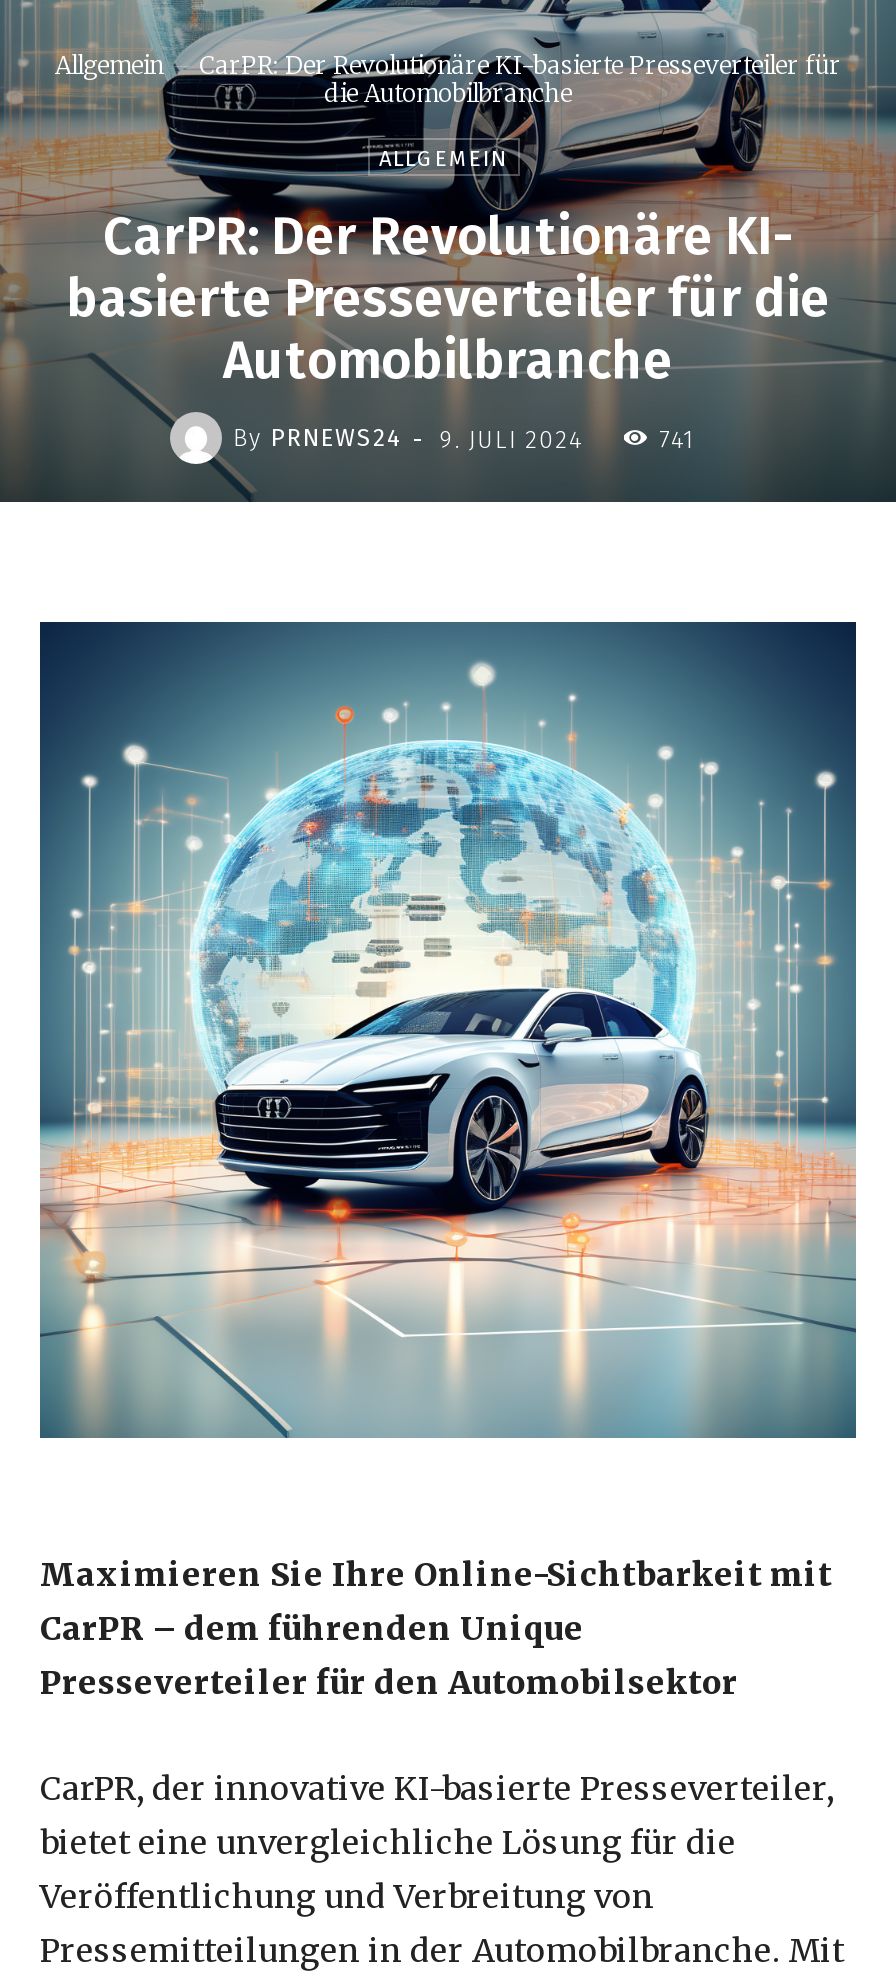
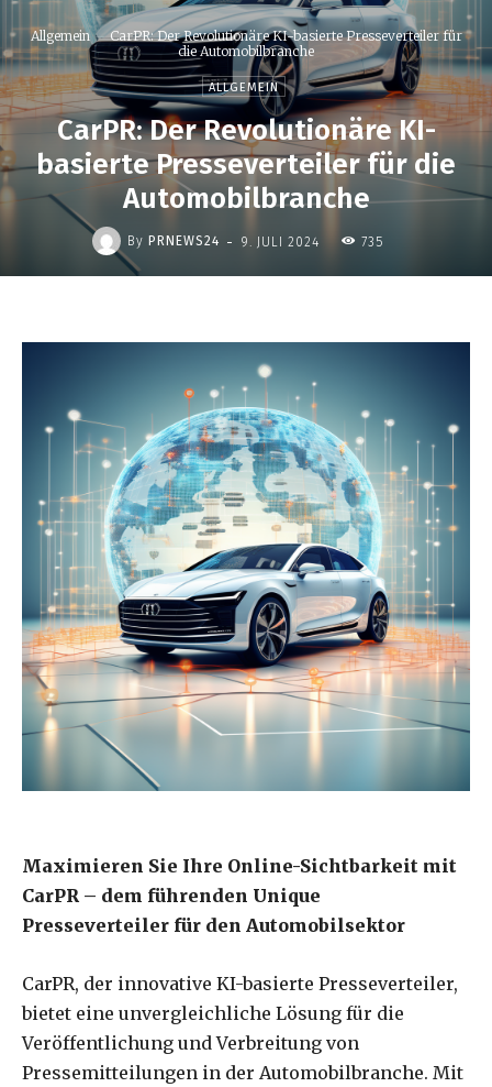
- 741
+ 735
